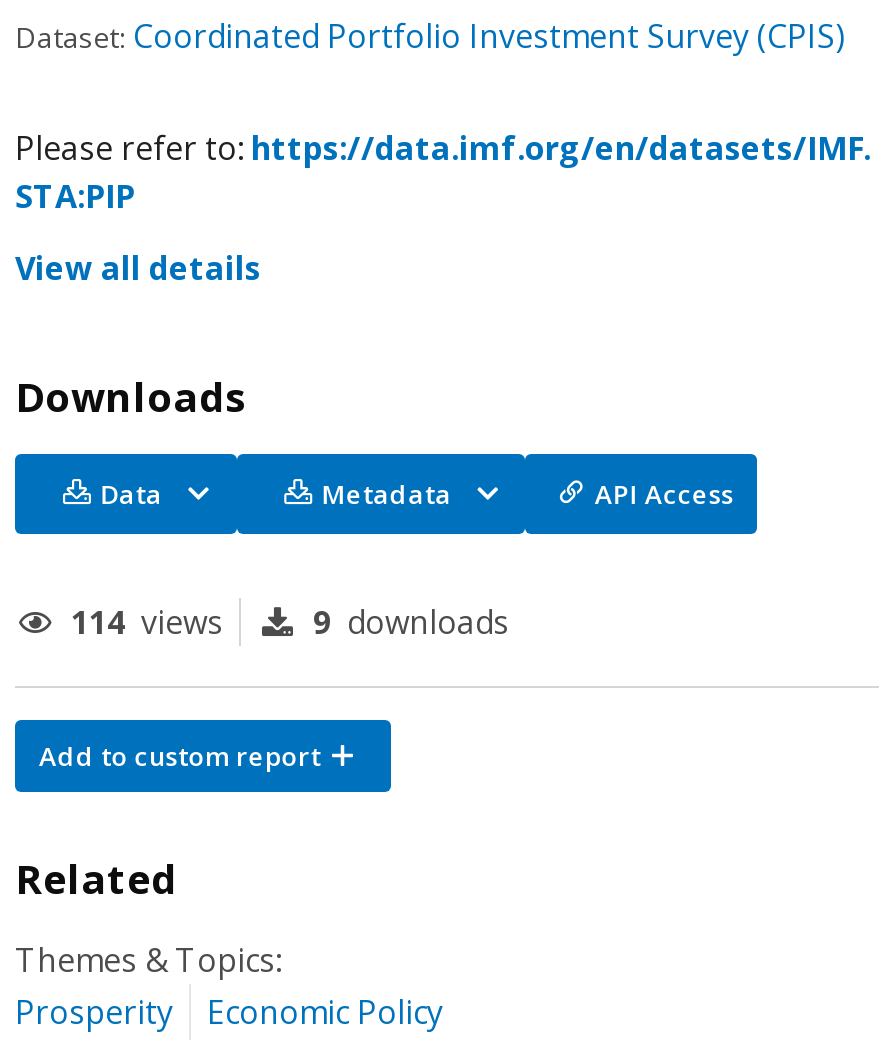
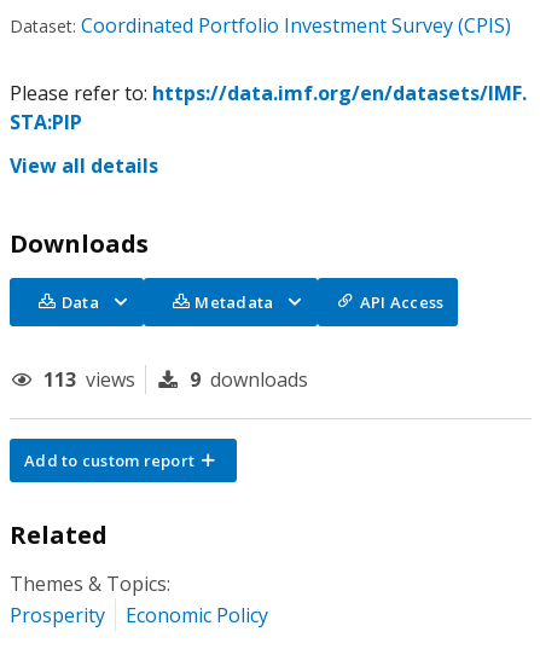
- 114 views
+ 113 views
